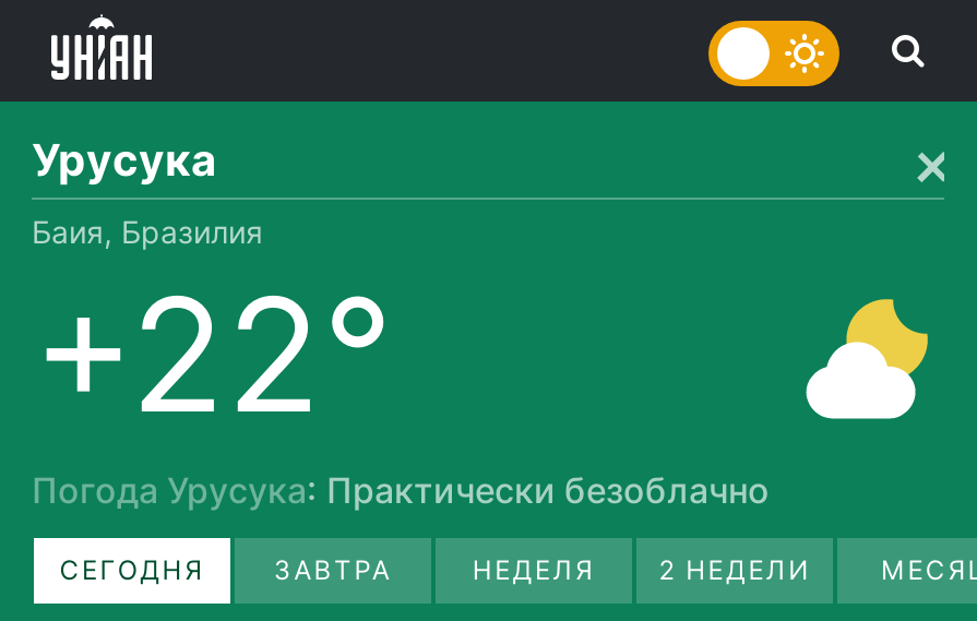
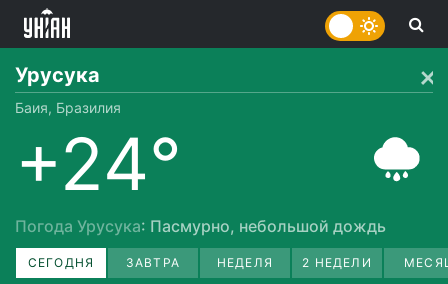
- [image]
- +22°
- Погода Урусука: Практически безоблачно
+ [image]
+ +24°
+ Погода Урусука: Пасмурно, небольшой дождь
